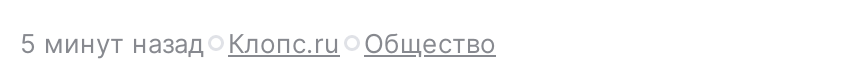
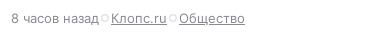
- 5 минут назад
+ 8 часов назад
